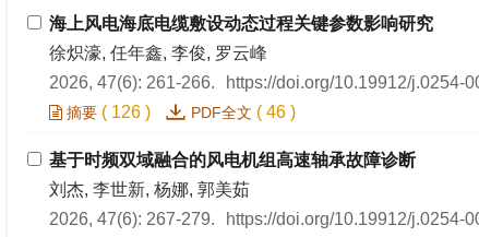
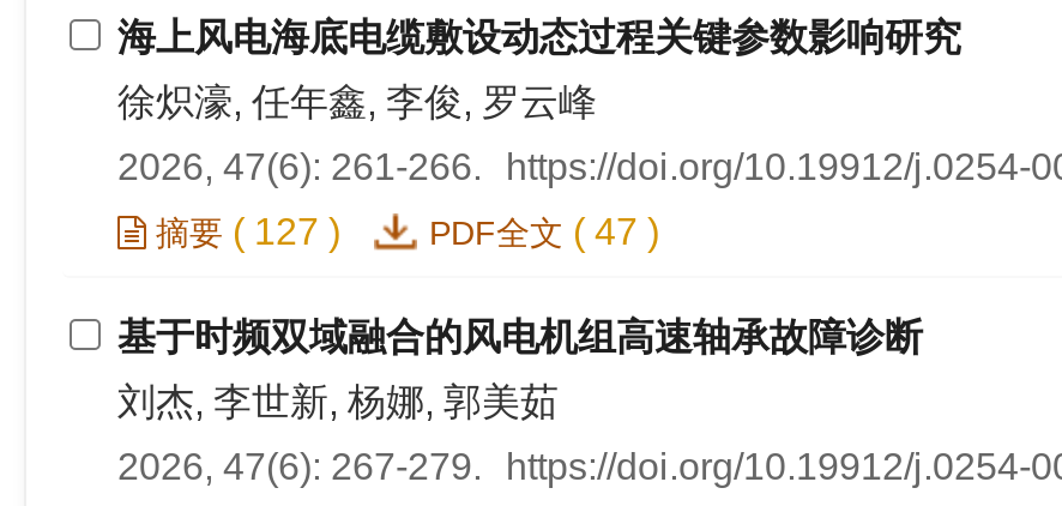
- 摘要(126)
+ 摘要(127)

- PDF全文(46)
+ PDF全文(47)
